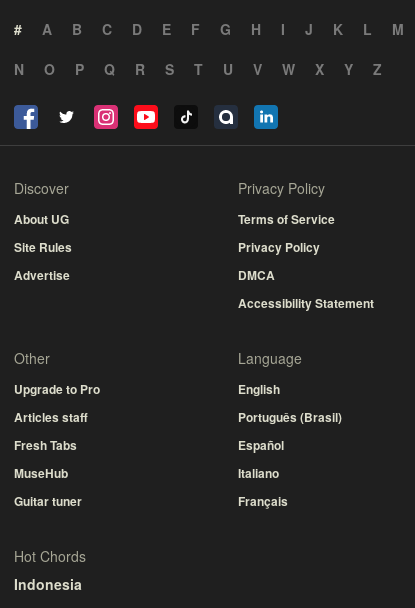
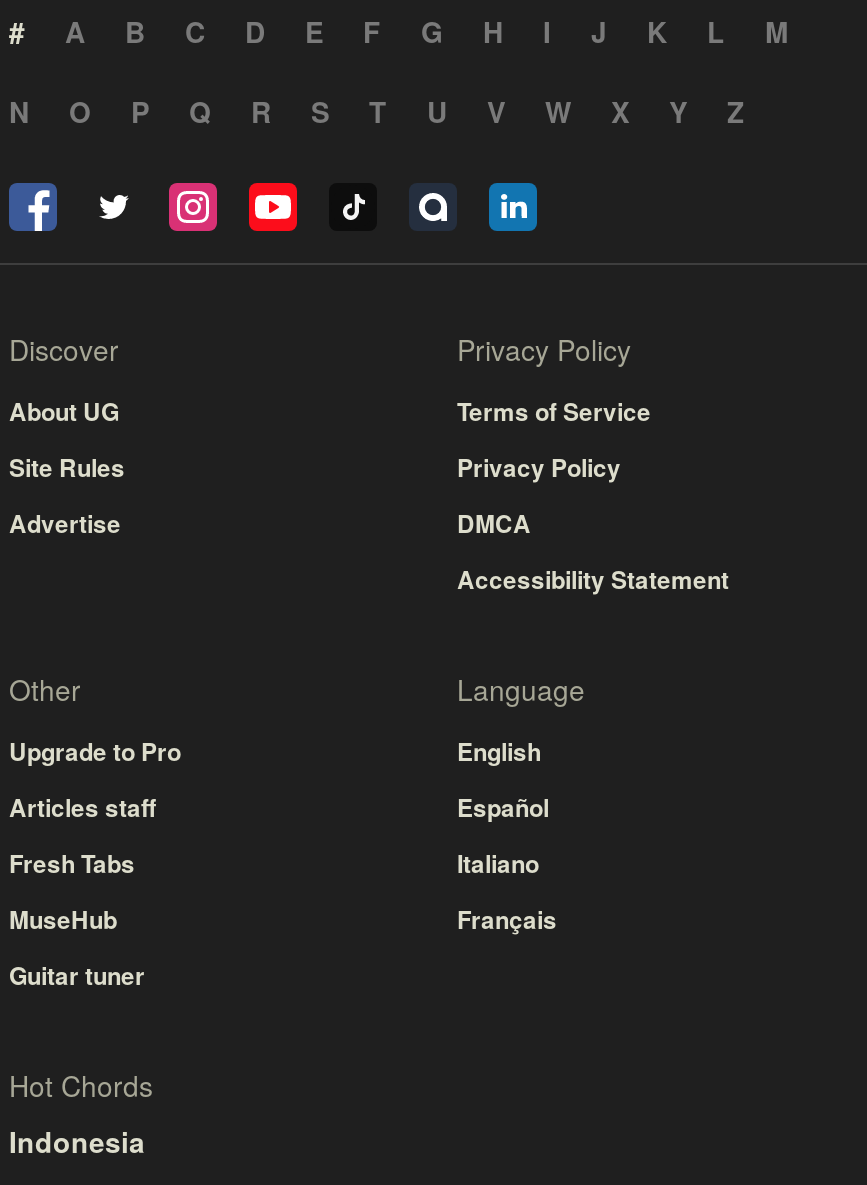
- Português (Brasil)

moved up: Español | Italiano | Français
